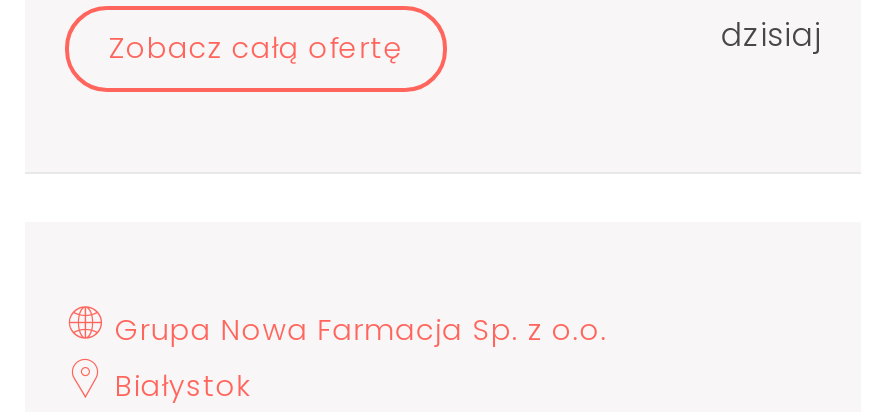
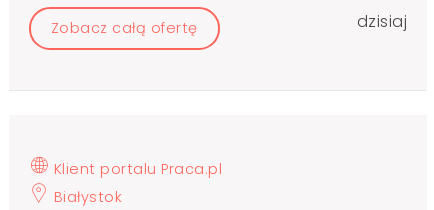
- Grupa Nowa Farmacja Sp. z o.o.
+ Klient portalu Praca.pl
